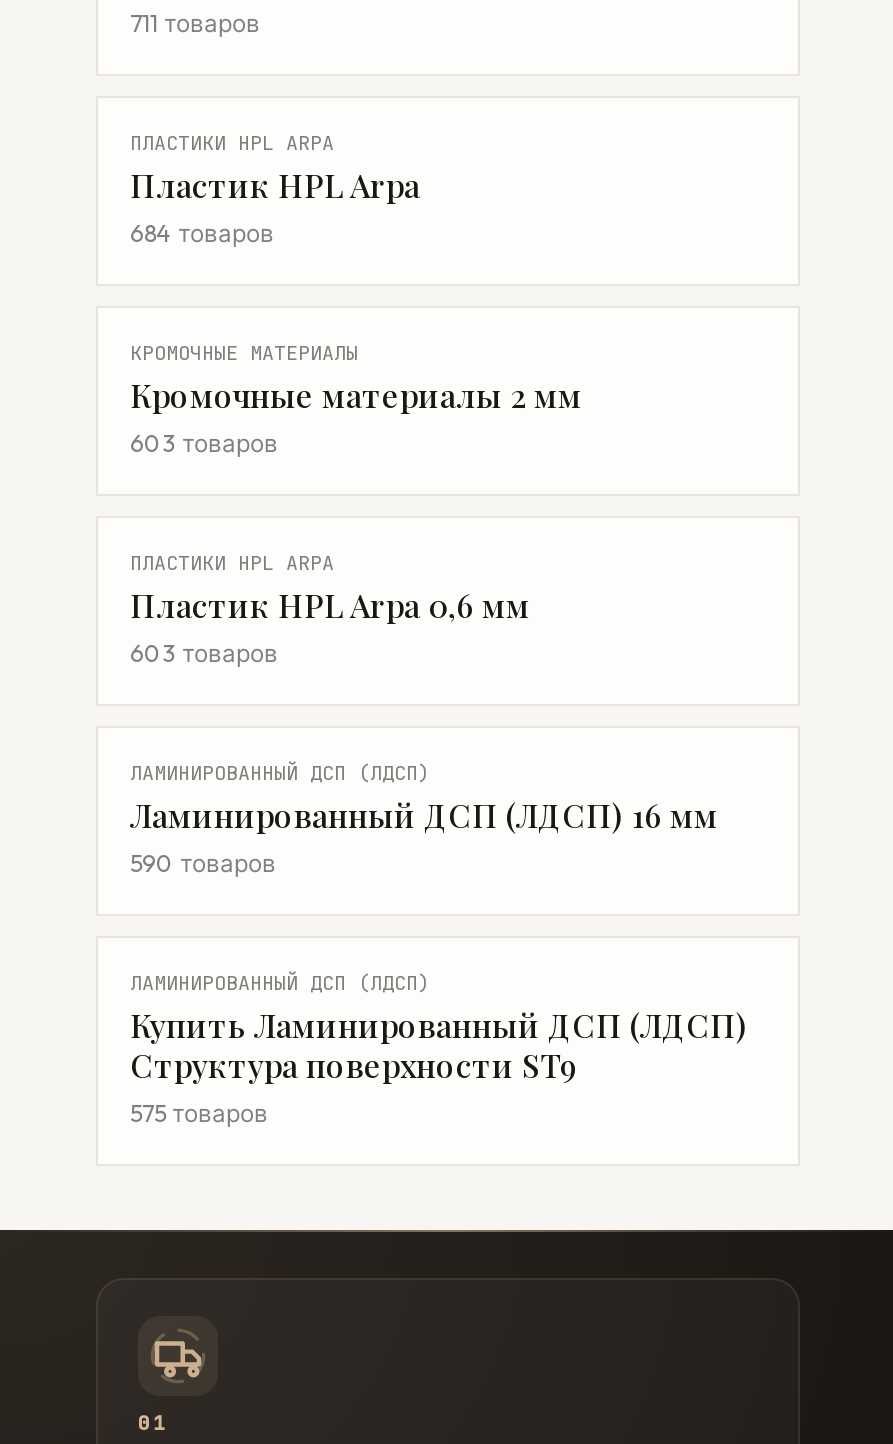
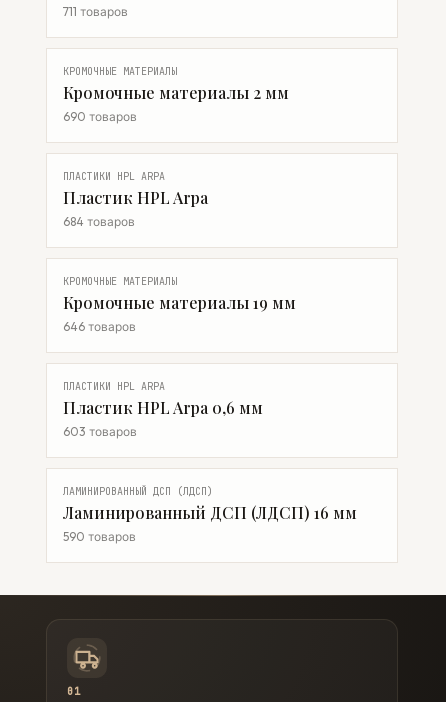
+ КРОМОЧНЫЕ МАТЕРИАЛЫ
+ 690 товаров

moved down: ПЛАСТИКИ HPL ARPA | 684 товаров | КРОМОЧНЫЕ МАТЕРИАЛЫ

moved up: Кромочные материалы 2 мм

+ Кромочные материалы 19 мм

- 603 товаров
+ 646 товаров

moved down: ПЛАСТИКИ HPL ARPA | 603 товаров | ЛАМИНИРОВАННЫЙ ДСП (ЛДСП) | Ламинированный ДСП (ЛДСП) 16 мм | 590 товаров

- ЛАМИНИРОВАННЫЙ ДСП (ЛДСП)
- Купить Ламинированный ДСП (ЛДСП)
- Структура поверхности ST9
- 575 товаров
